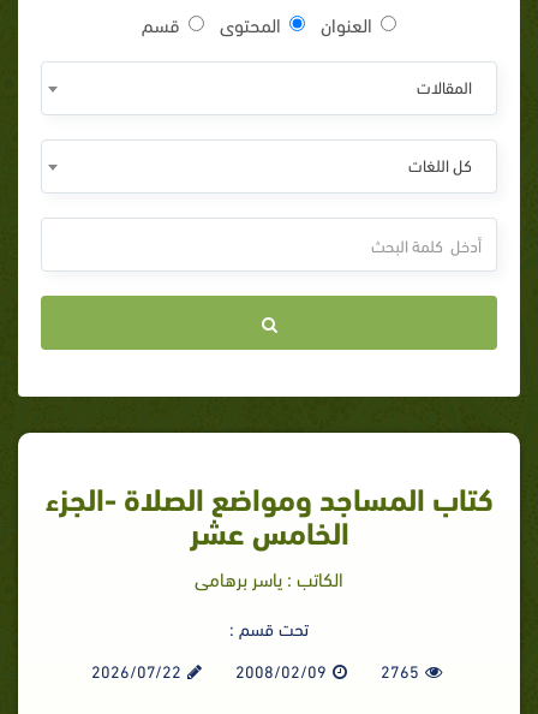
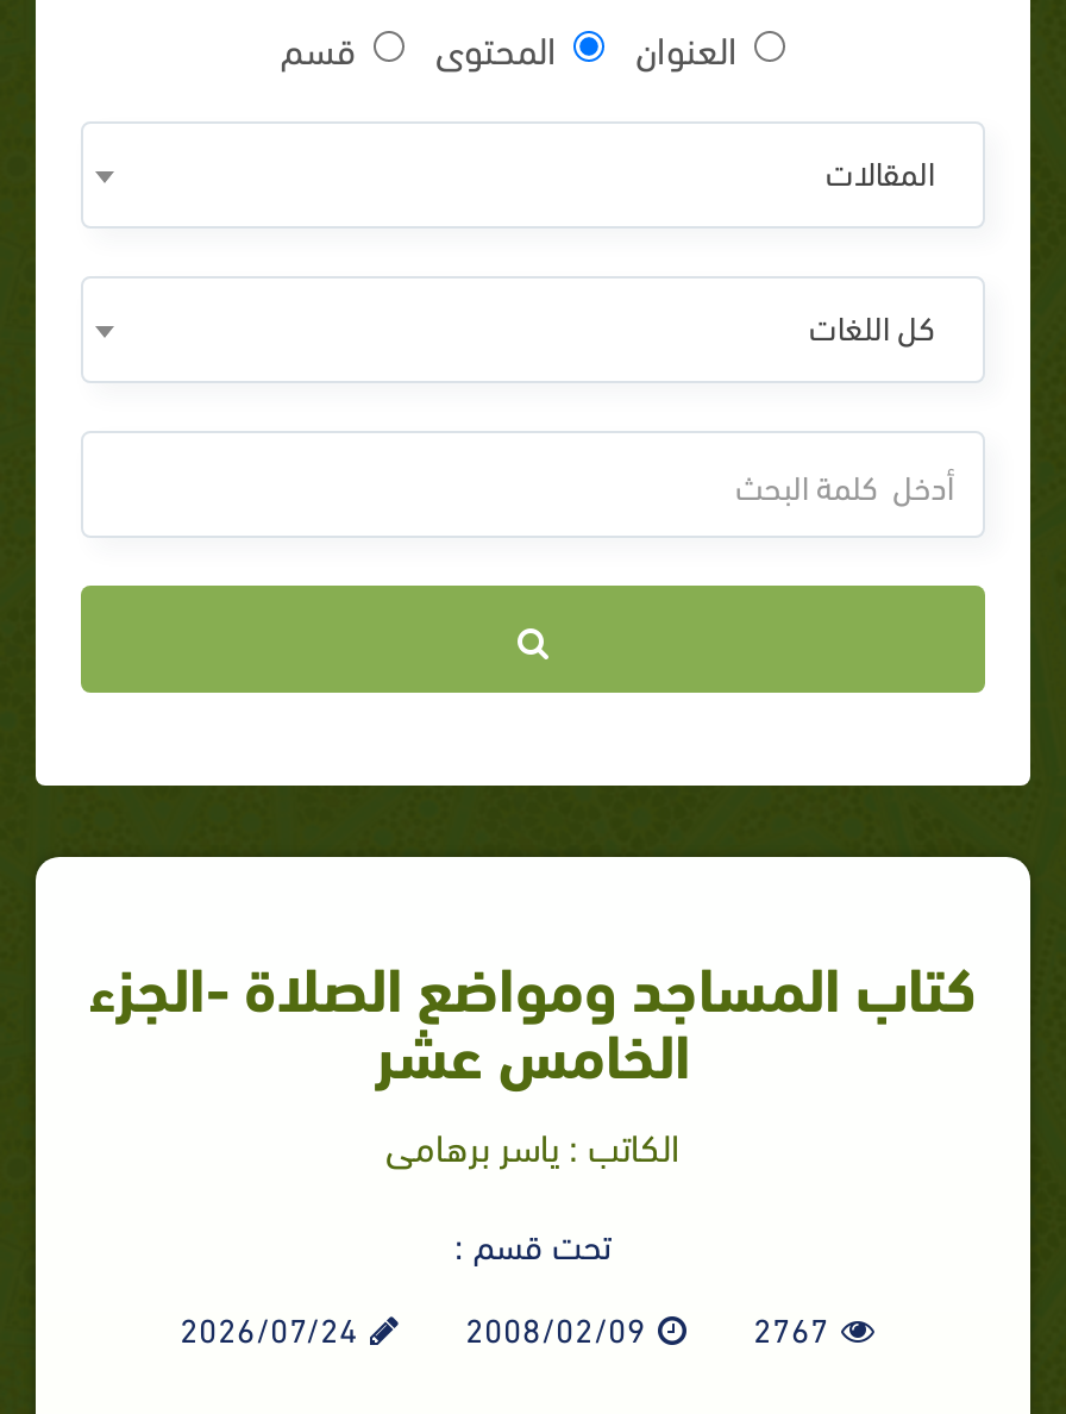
- 2026/07/22
+ 2026/07/24

- 2765
+ 2767
